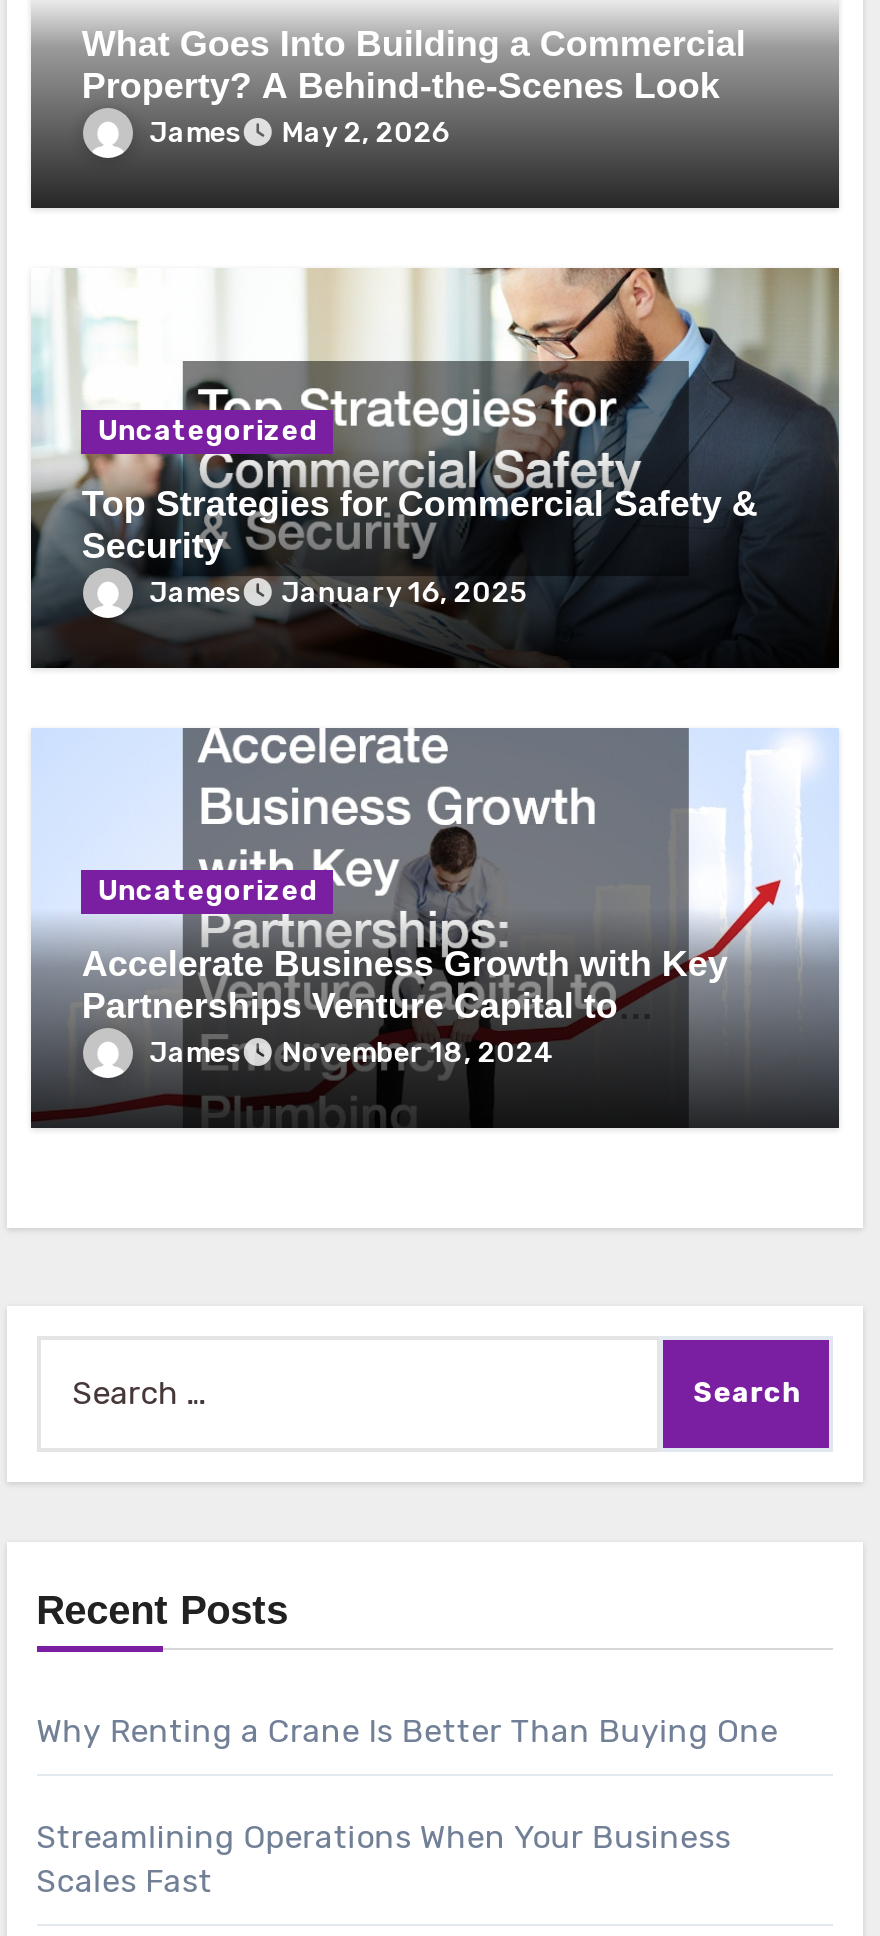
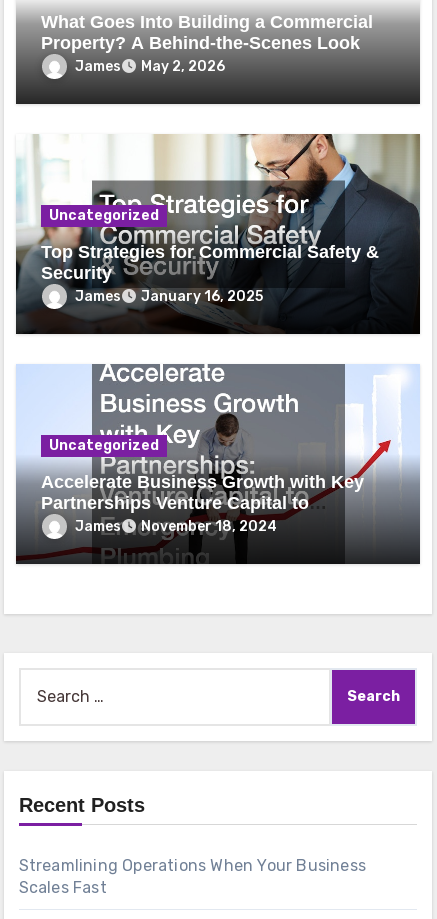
- Why Renting a Crane Is Better Than Buying One
